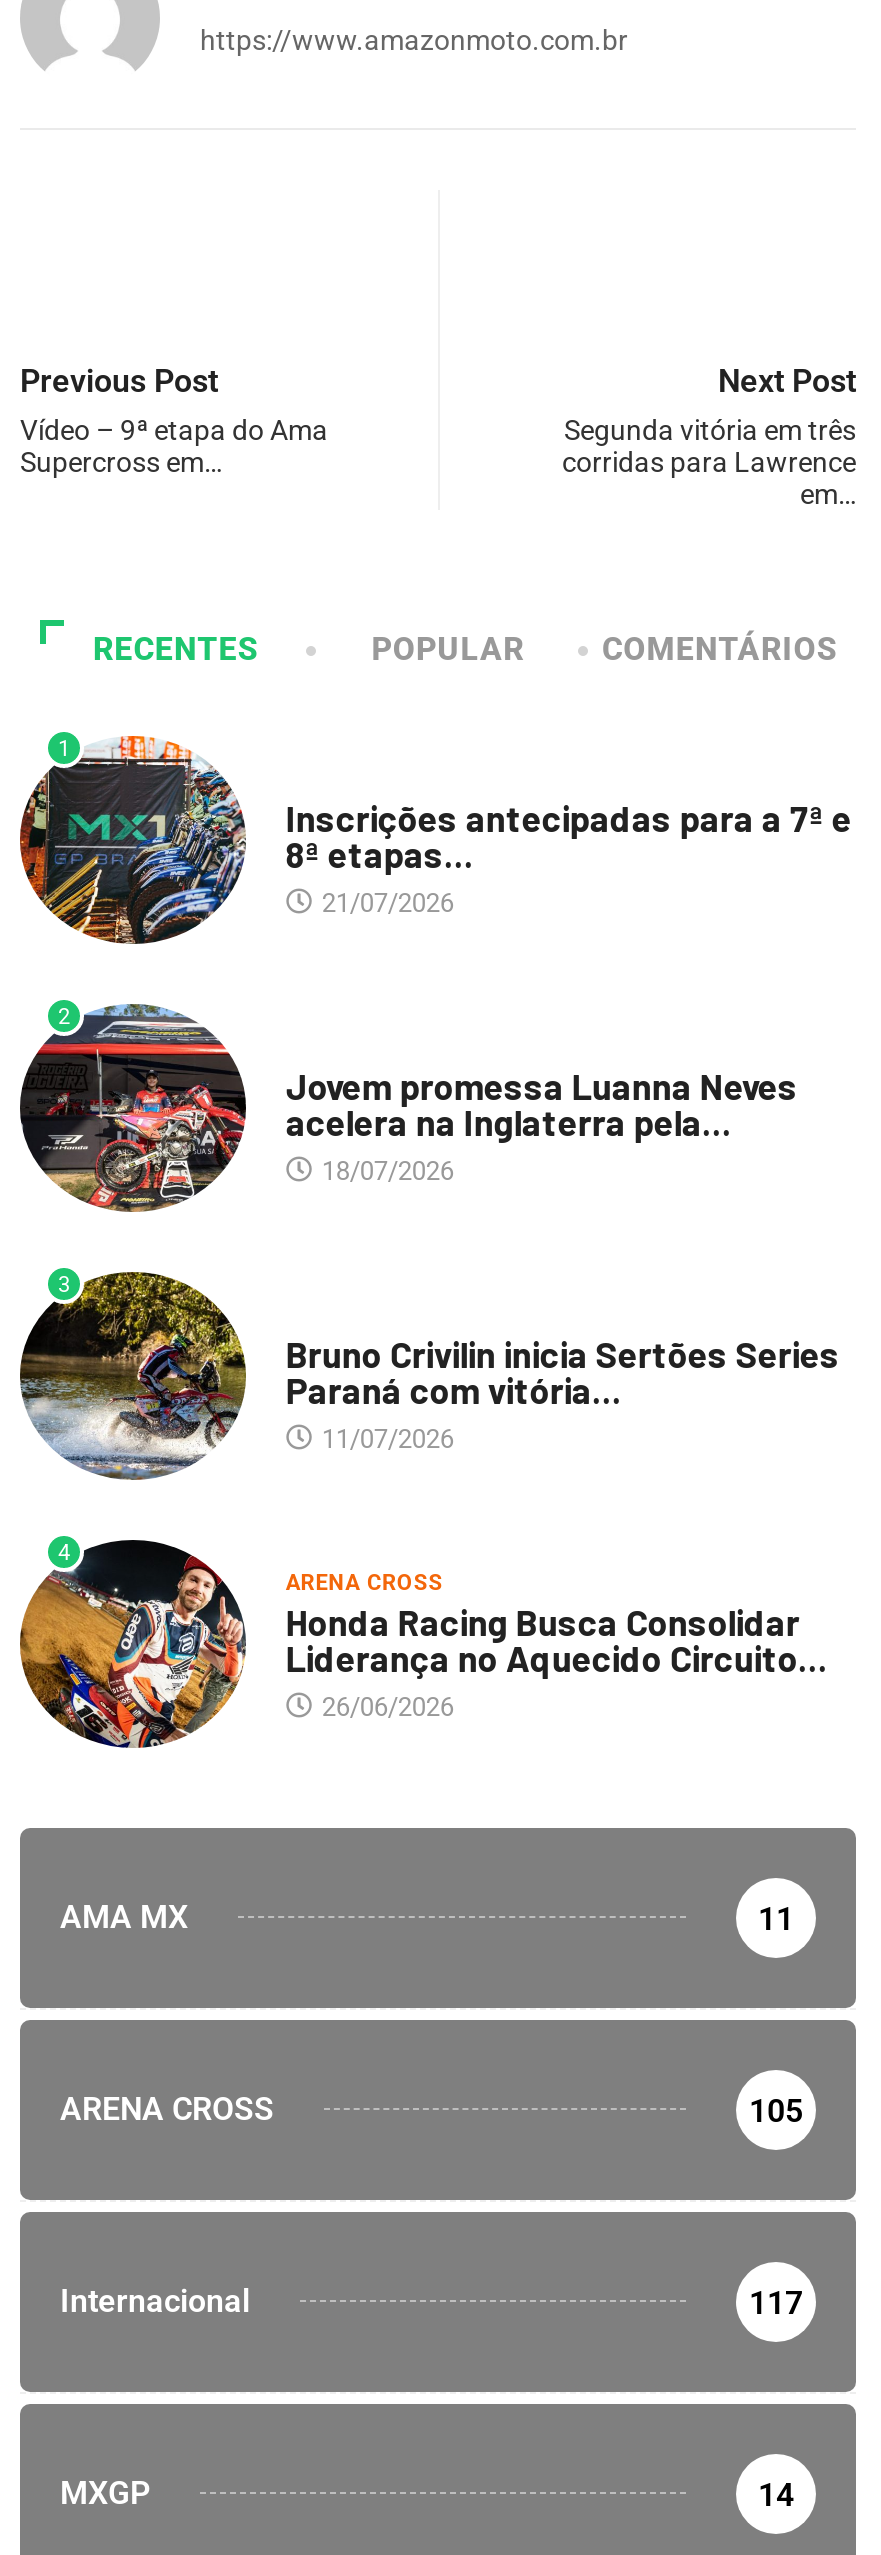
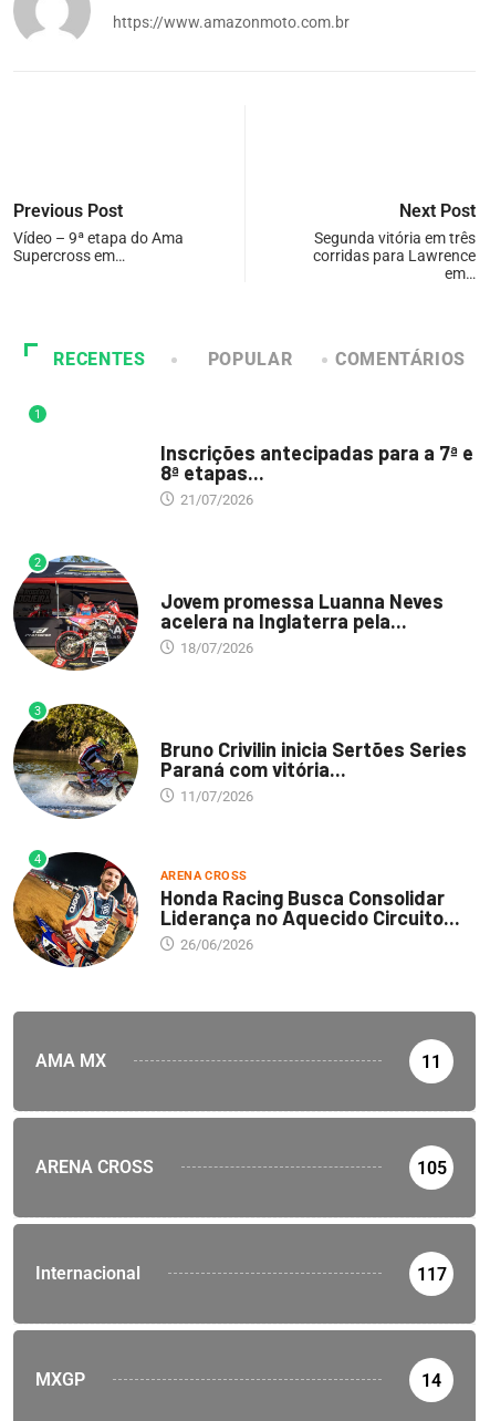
- [image]
